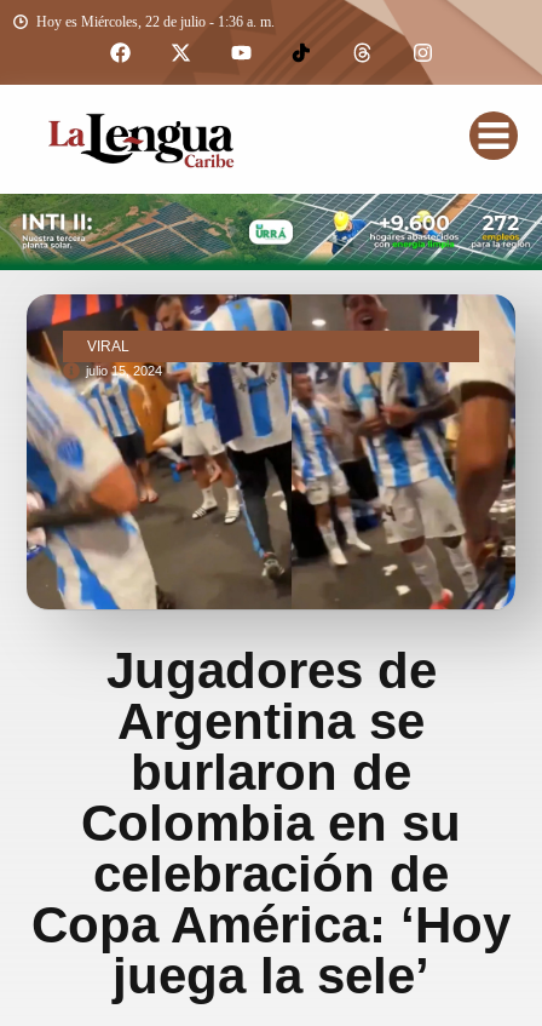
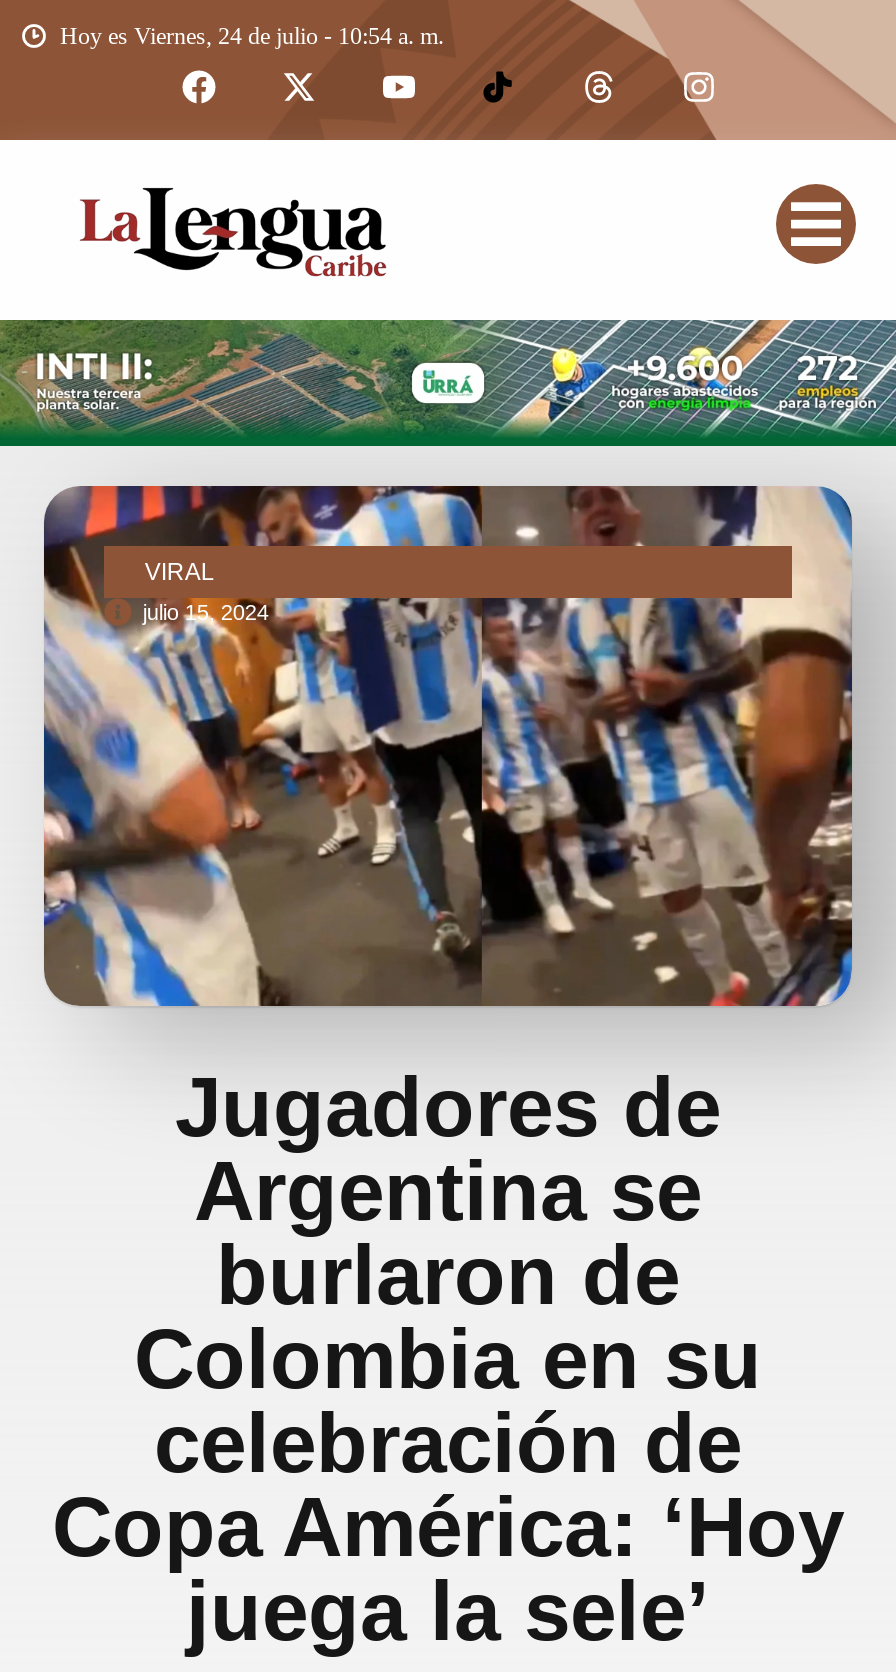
- Hoy es Miércoles, 22 de julio - 1:36 a. m.
+ Hoy es Viernes, 24 de julio - 10:54 a. m.
